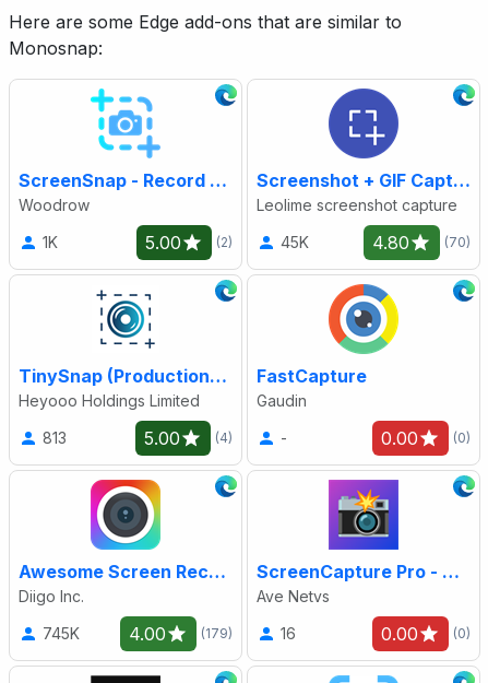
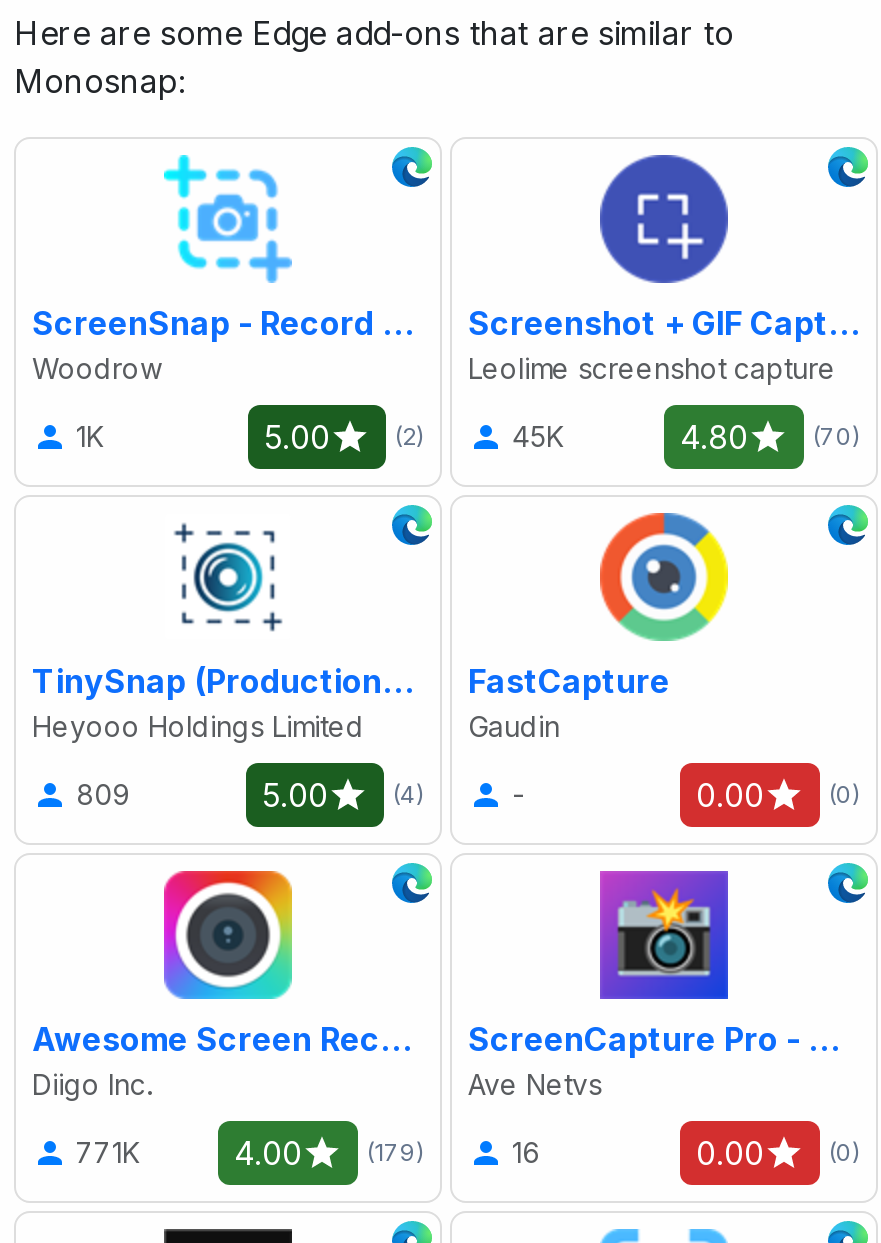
- 813
+ 809

- 745K
+ 771K
